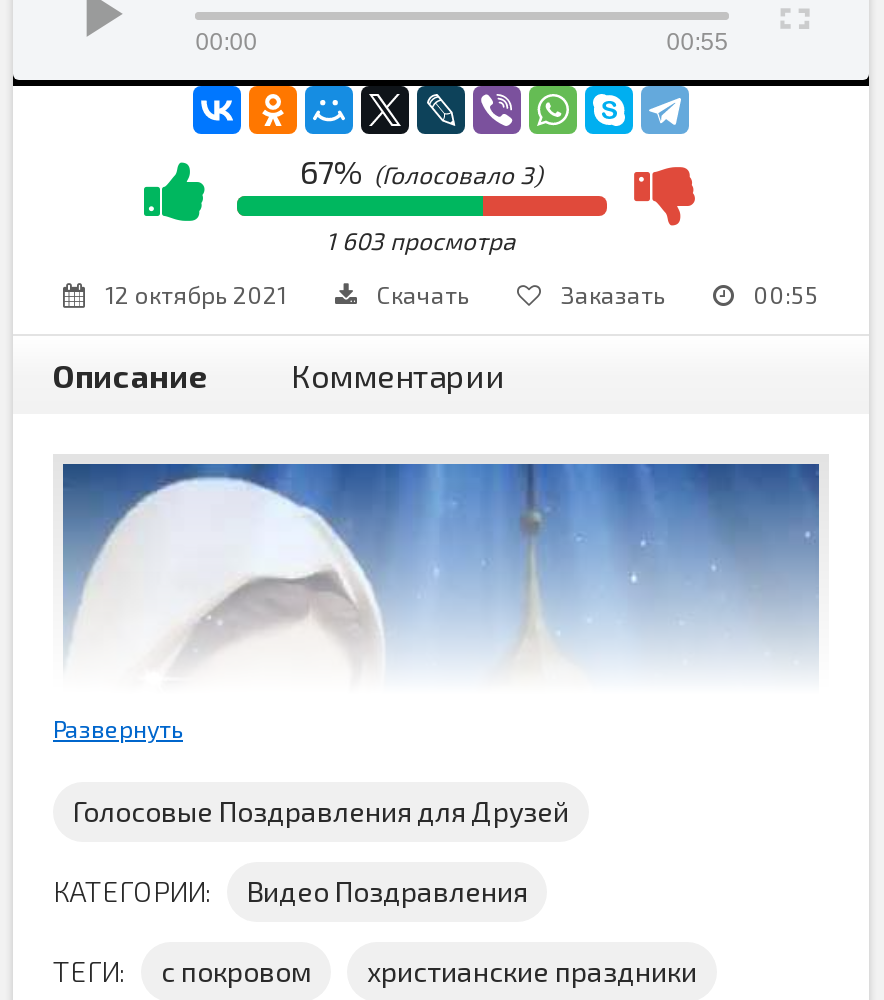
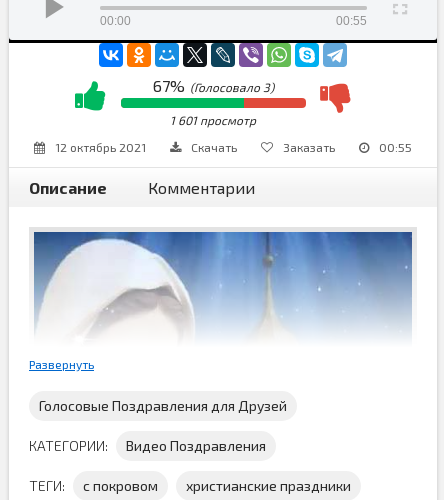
- 1 603 просмотра
+ 1 601 просмотр
